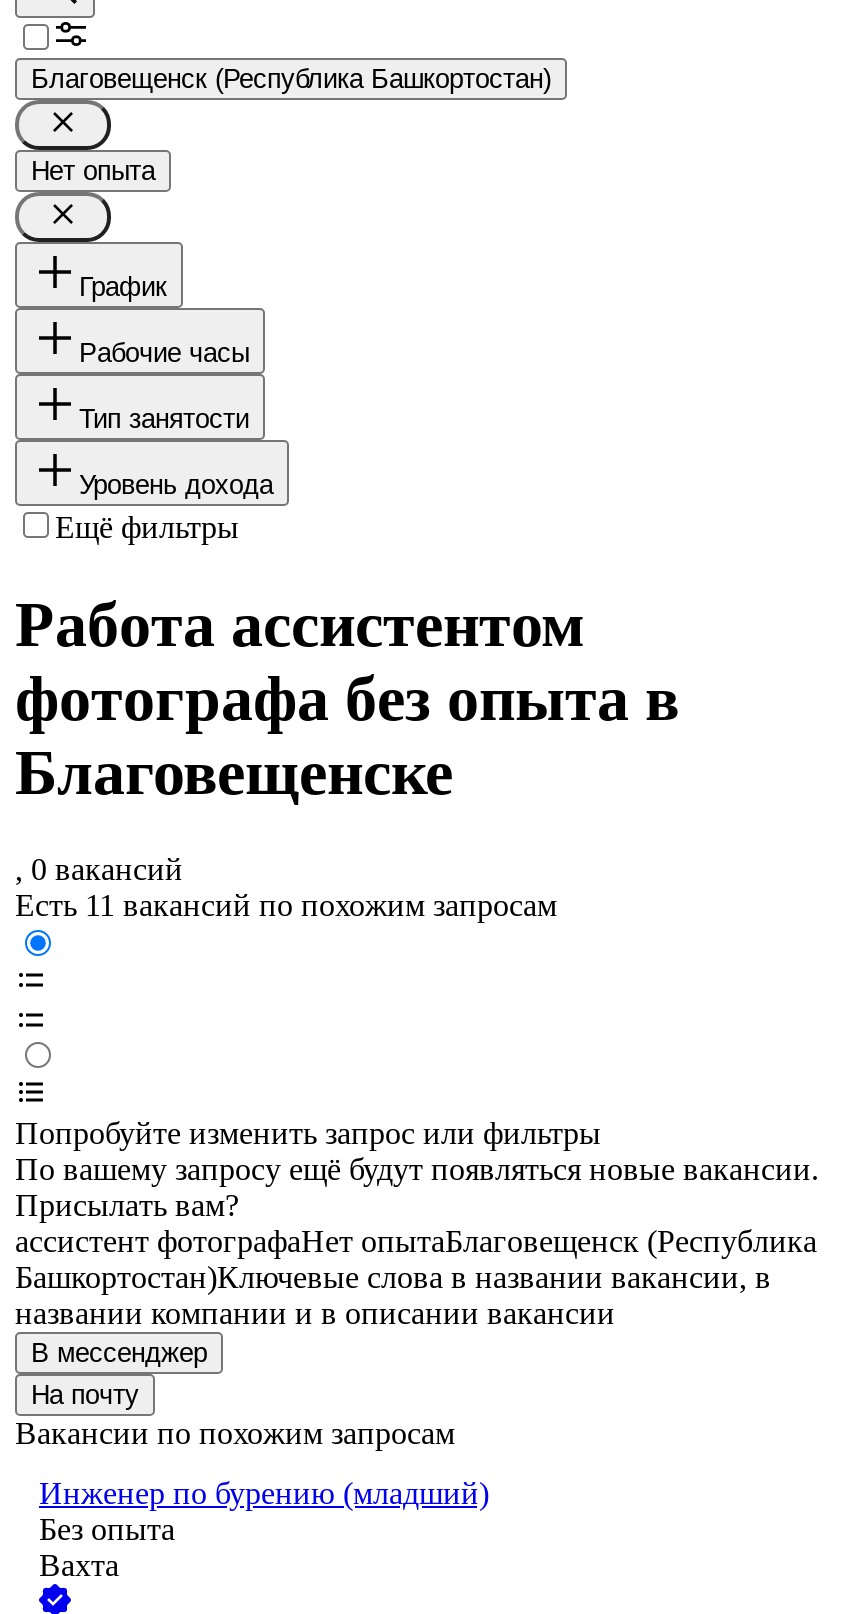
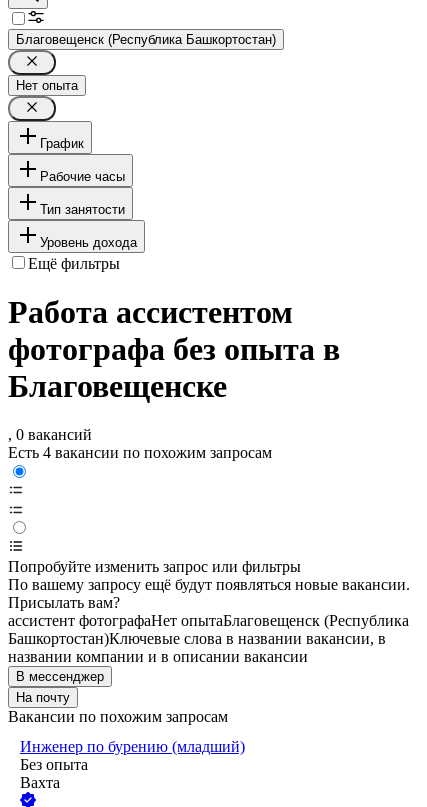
- Есть 11 вакансий по похожим запросам
+ Есть 4 вакансии по похожим запросам
